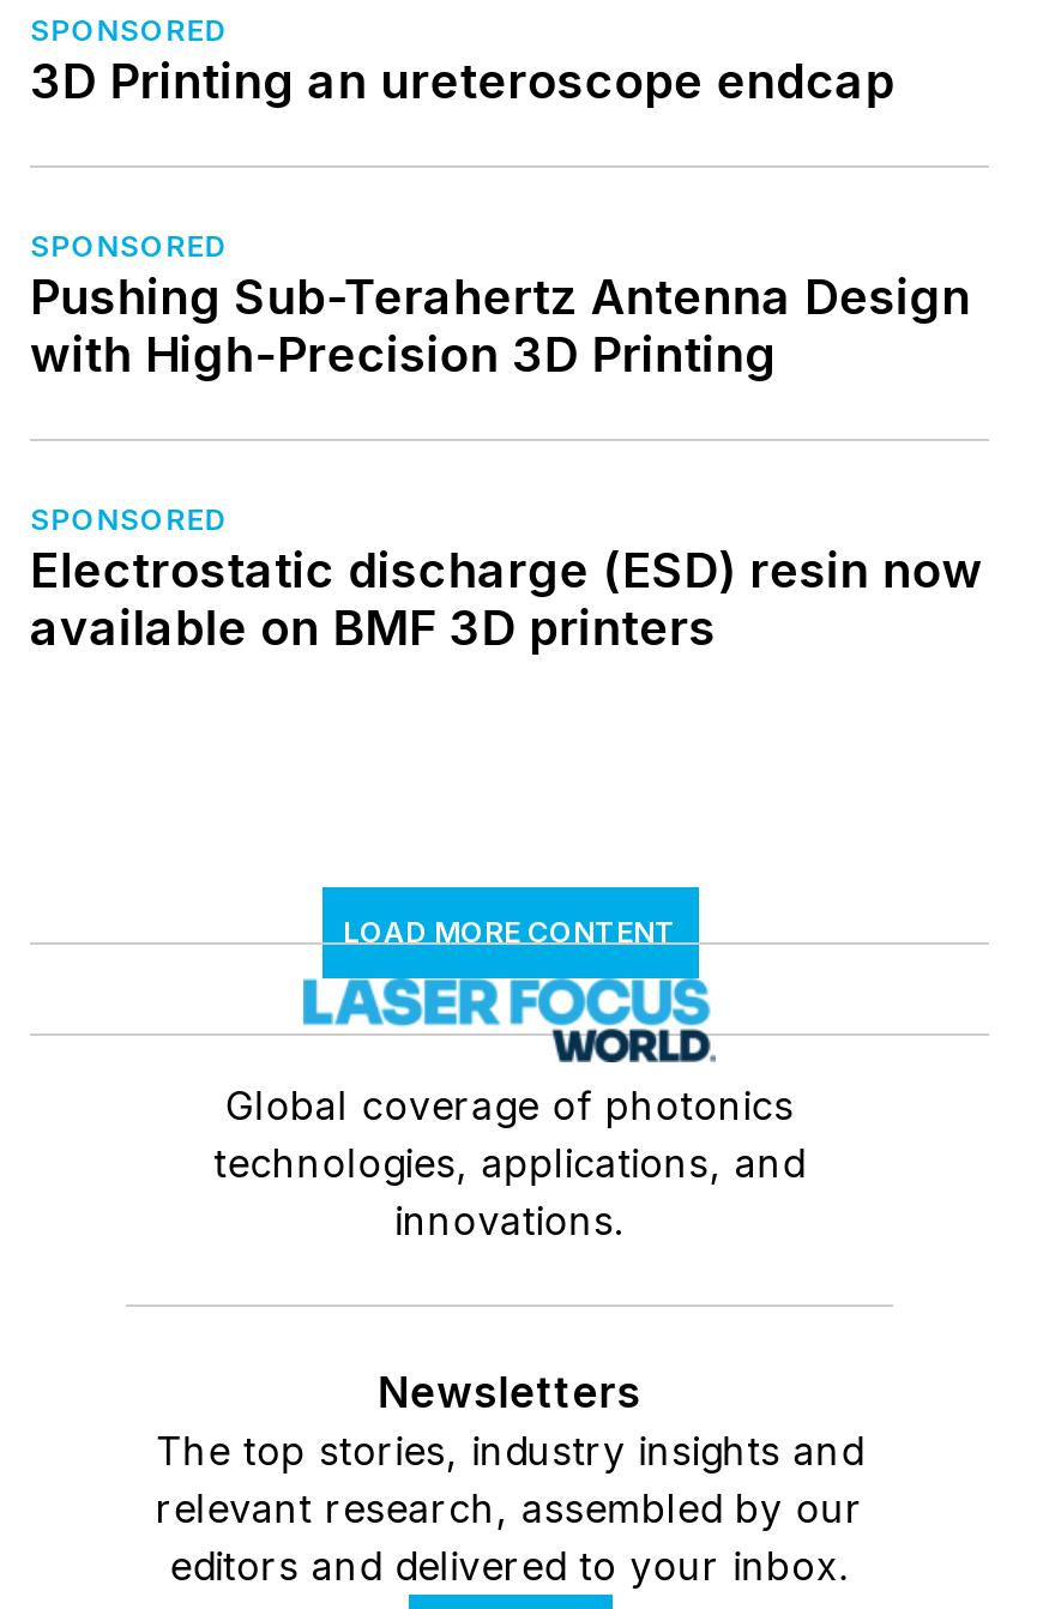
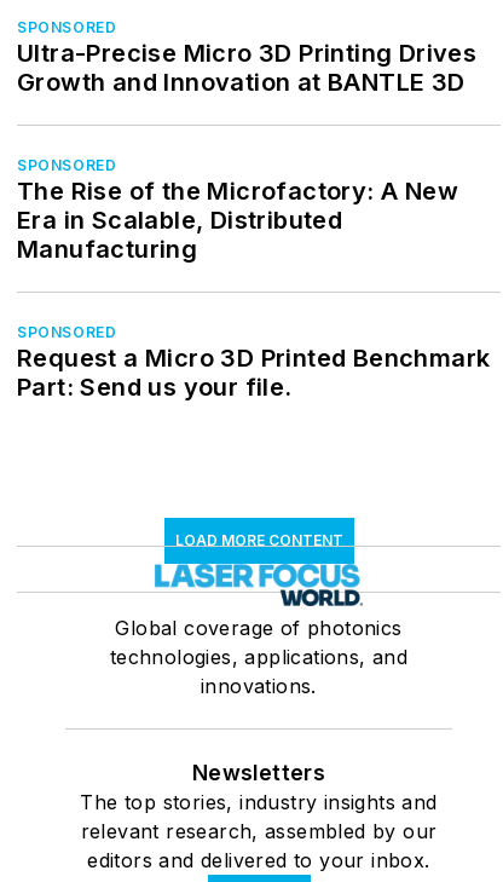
- 3D Printing an ureteroscope endcap
+ Ultra-Precise Micro 3D Printing Drives
+ Growth and Innovation at BANTLE 3D

- Pushing Sub-Terahertz Antenna Design
- with High-Precision 3D Printing
+ The Rise of the Microfactory: A New
+ Era in Scalable, Distributed
+ Manufacturing

- Electrostatic discharge (ESD) resin now
- available on BMF 3D printers
+ Request a Micro 3D Printed Benchmark
+ Part: Send us your file.
